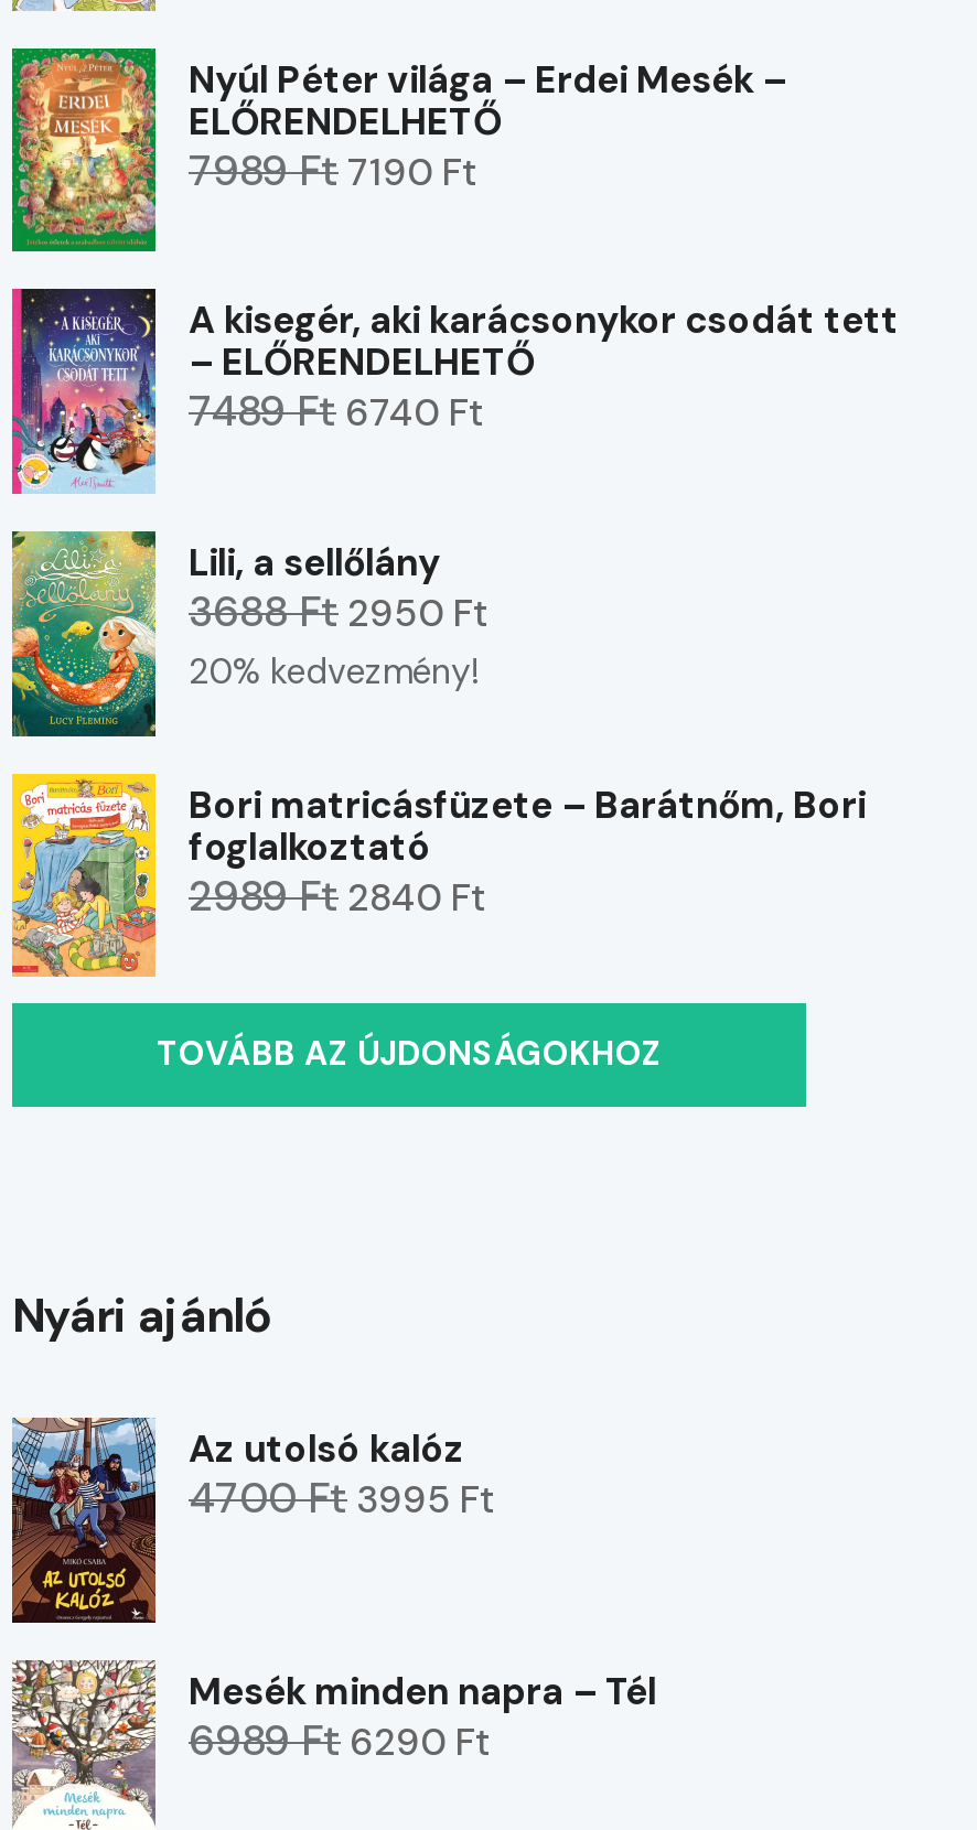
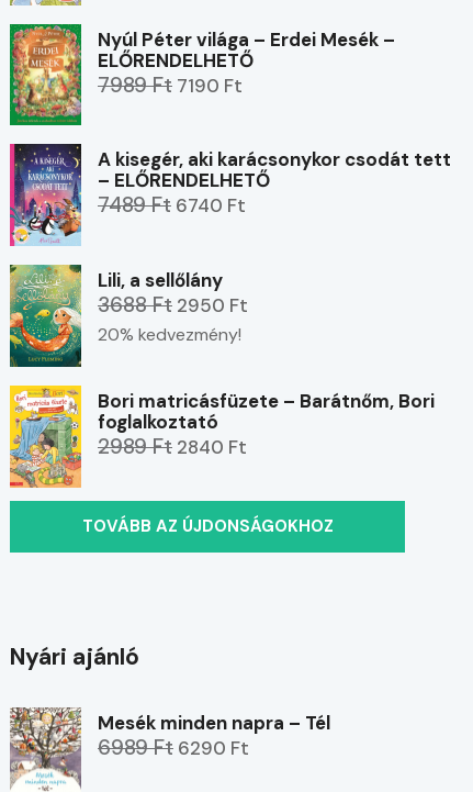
- [image]
- Az utolsó kalóz
- 4700 Ft 3995 Ft
